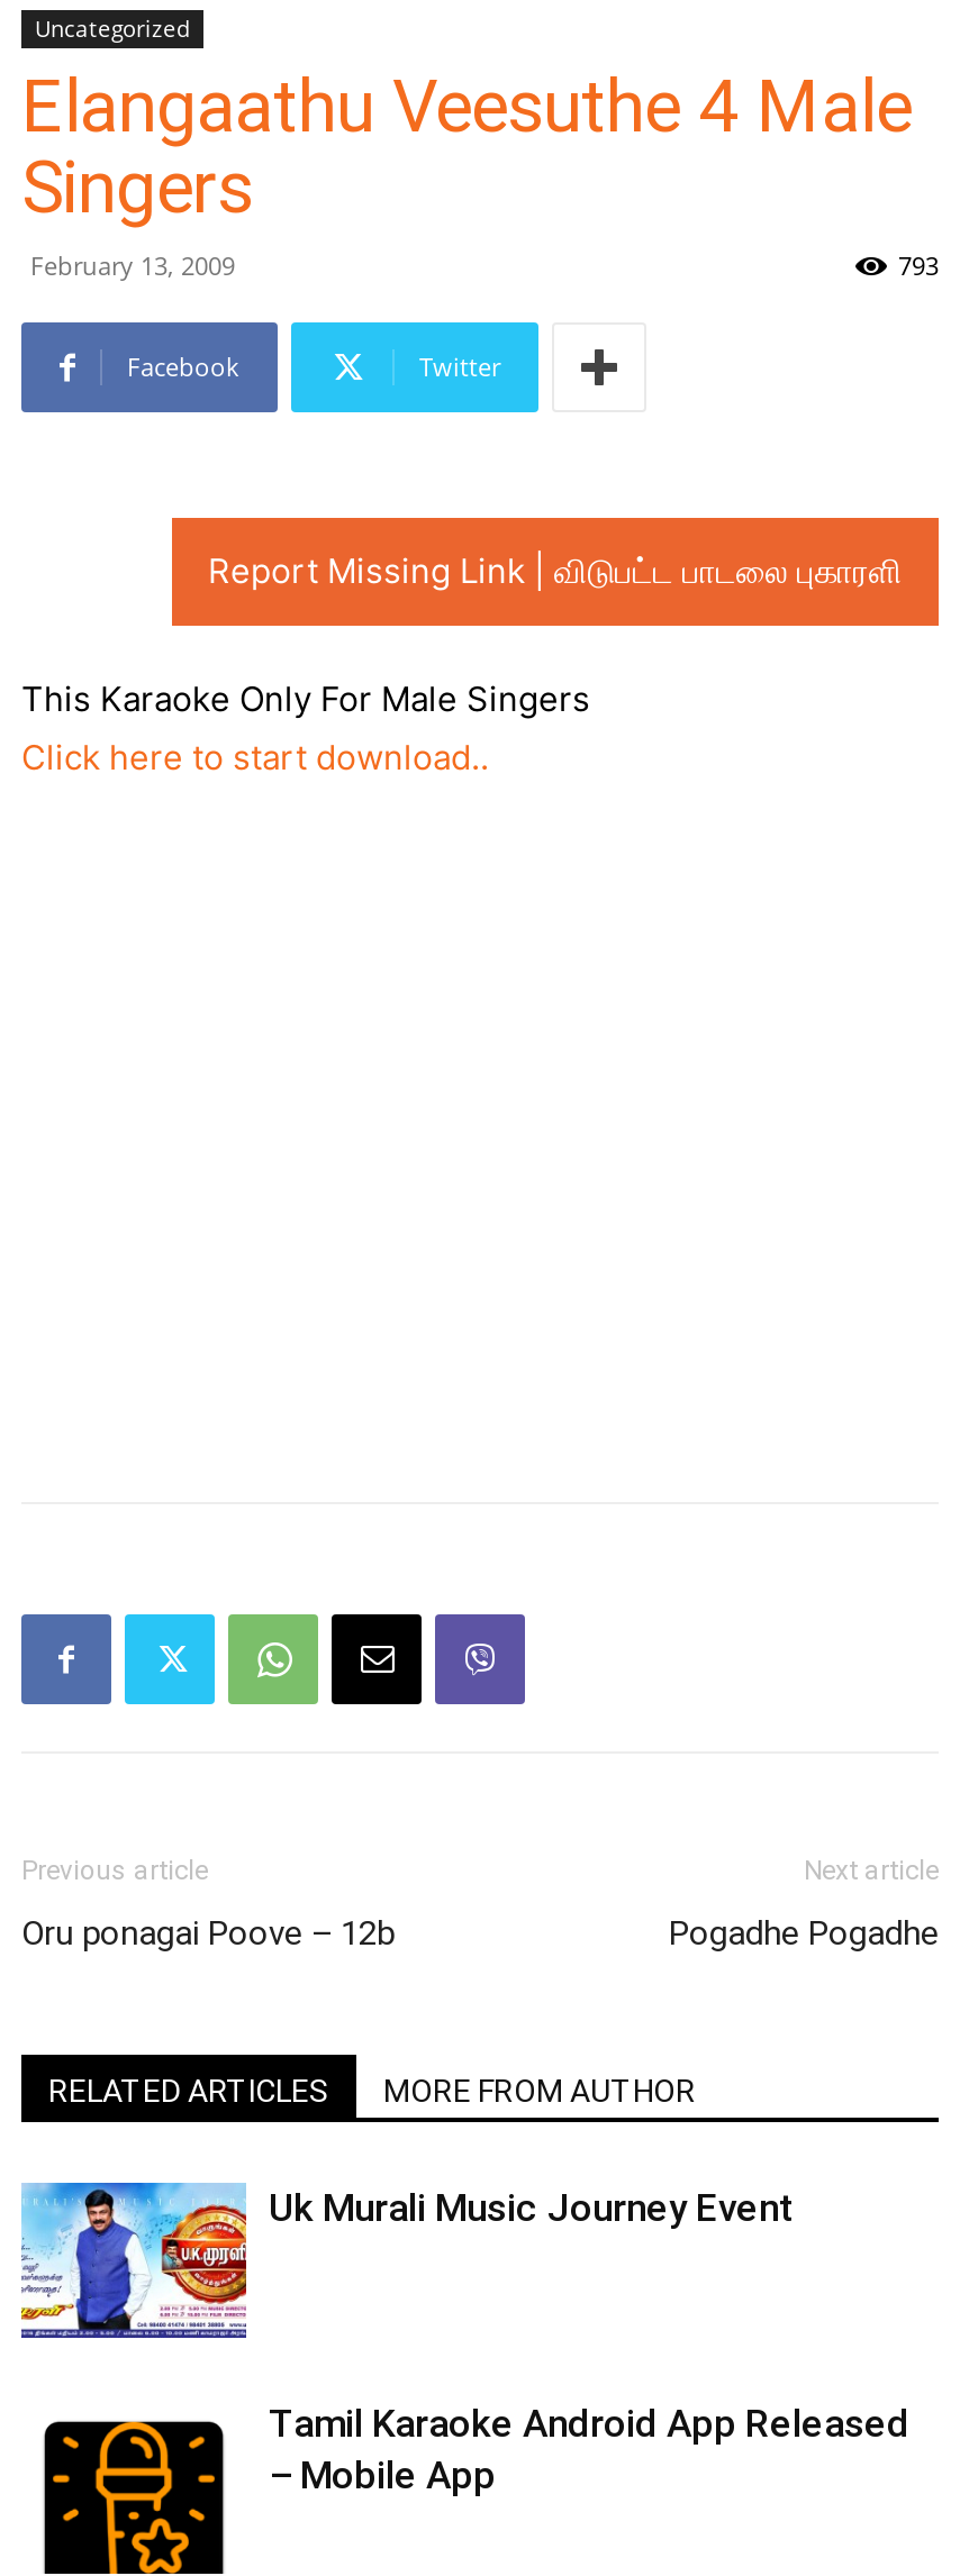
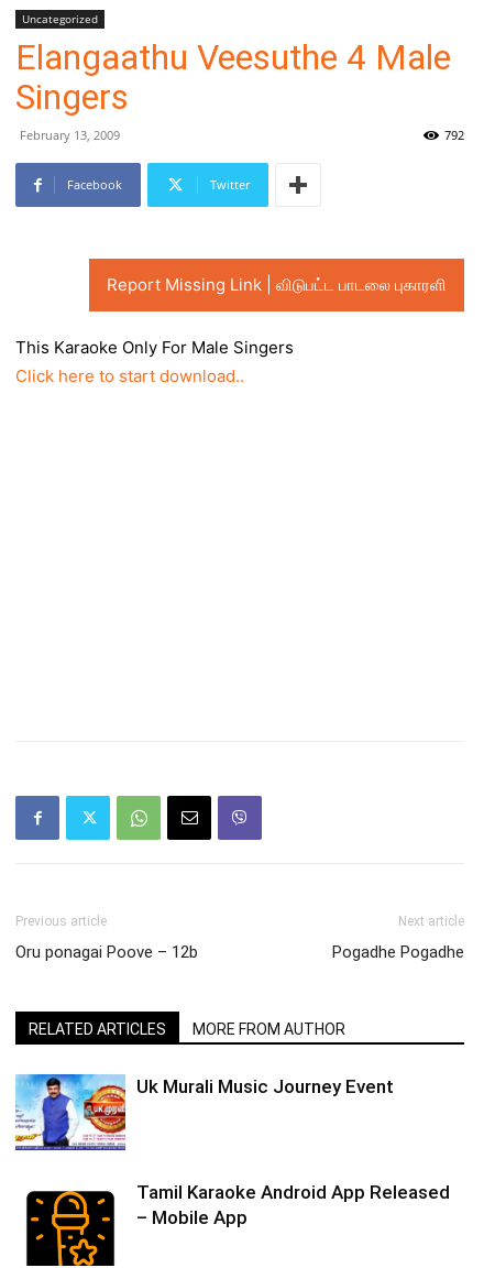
- 793
+ 792
